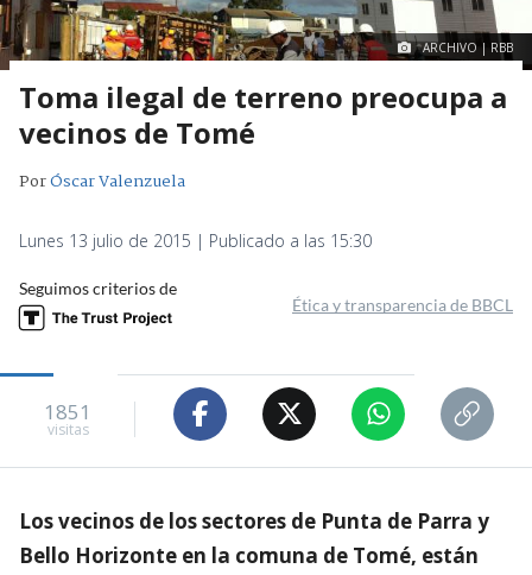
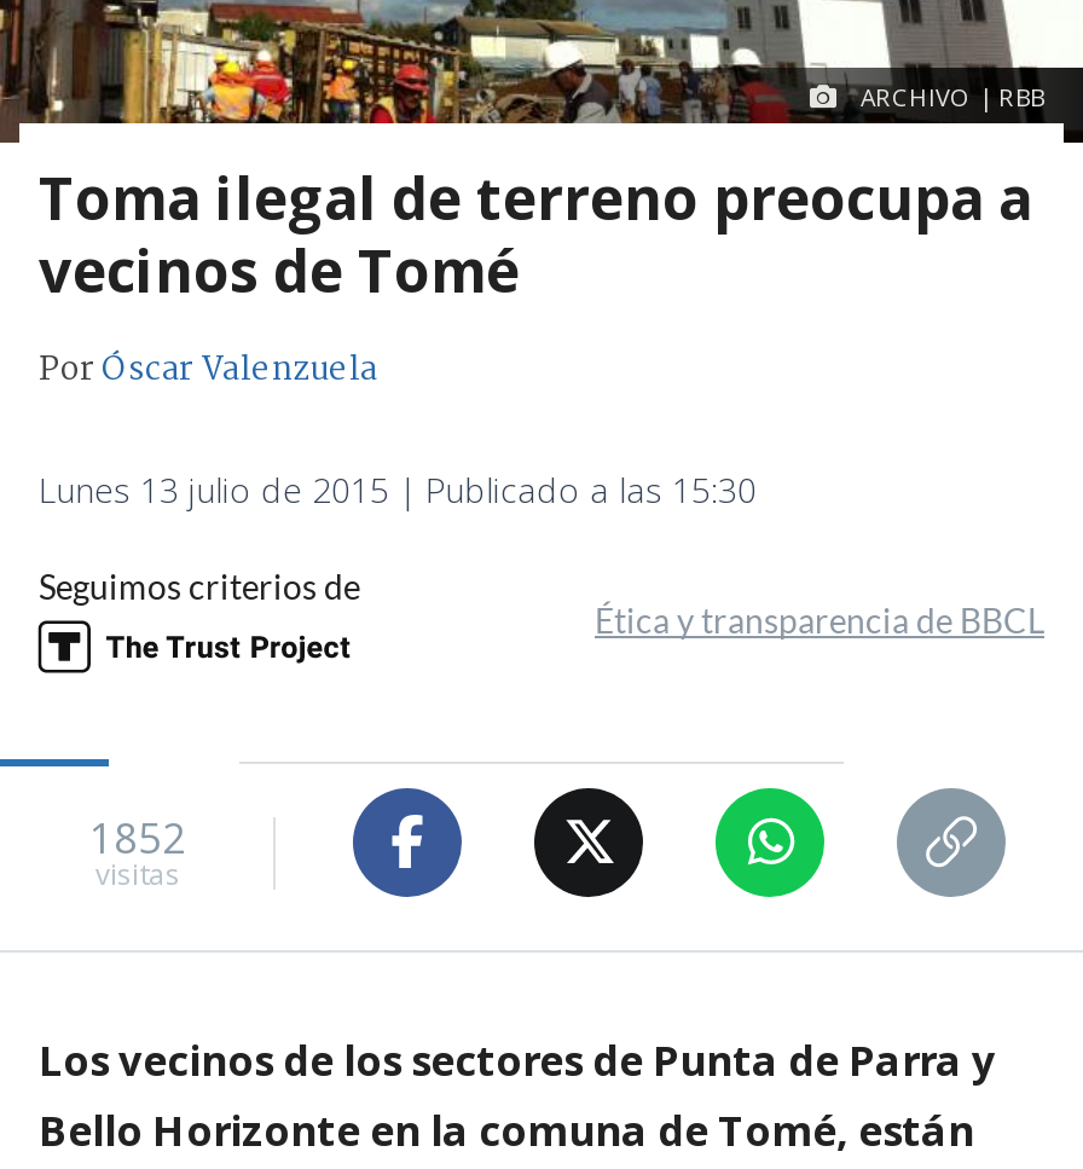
- 1851
+ 1852
